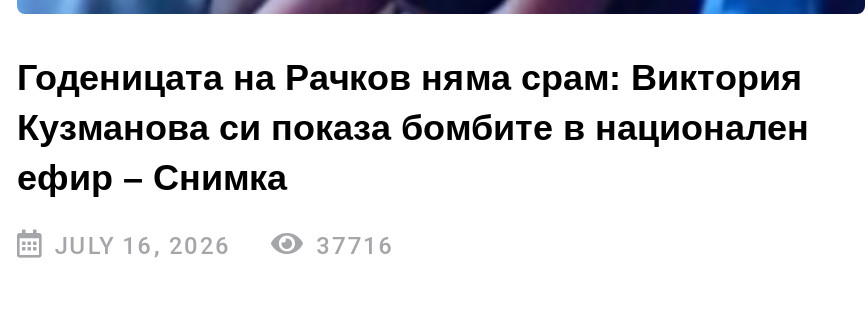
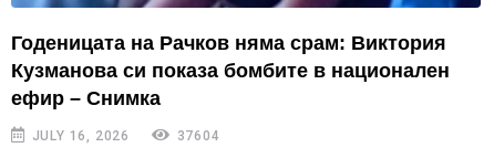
- 37716
+ 37604
